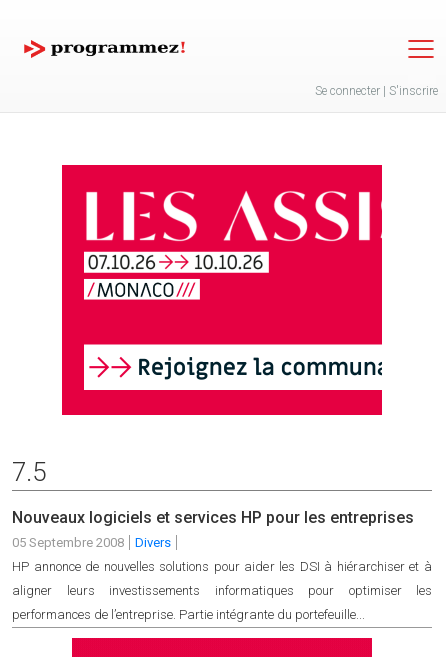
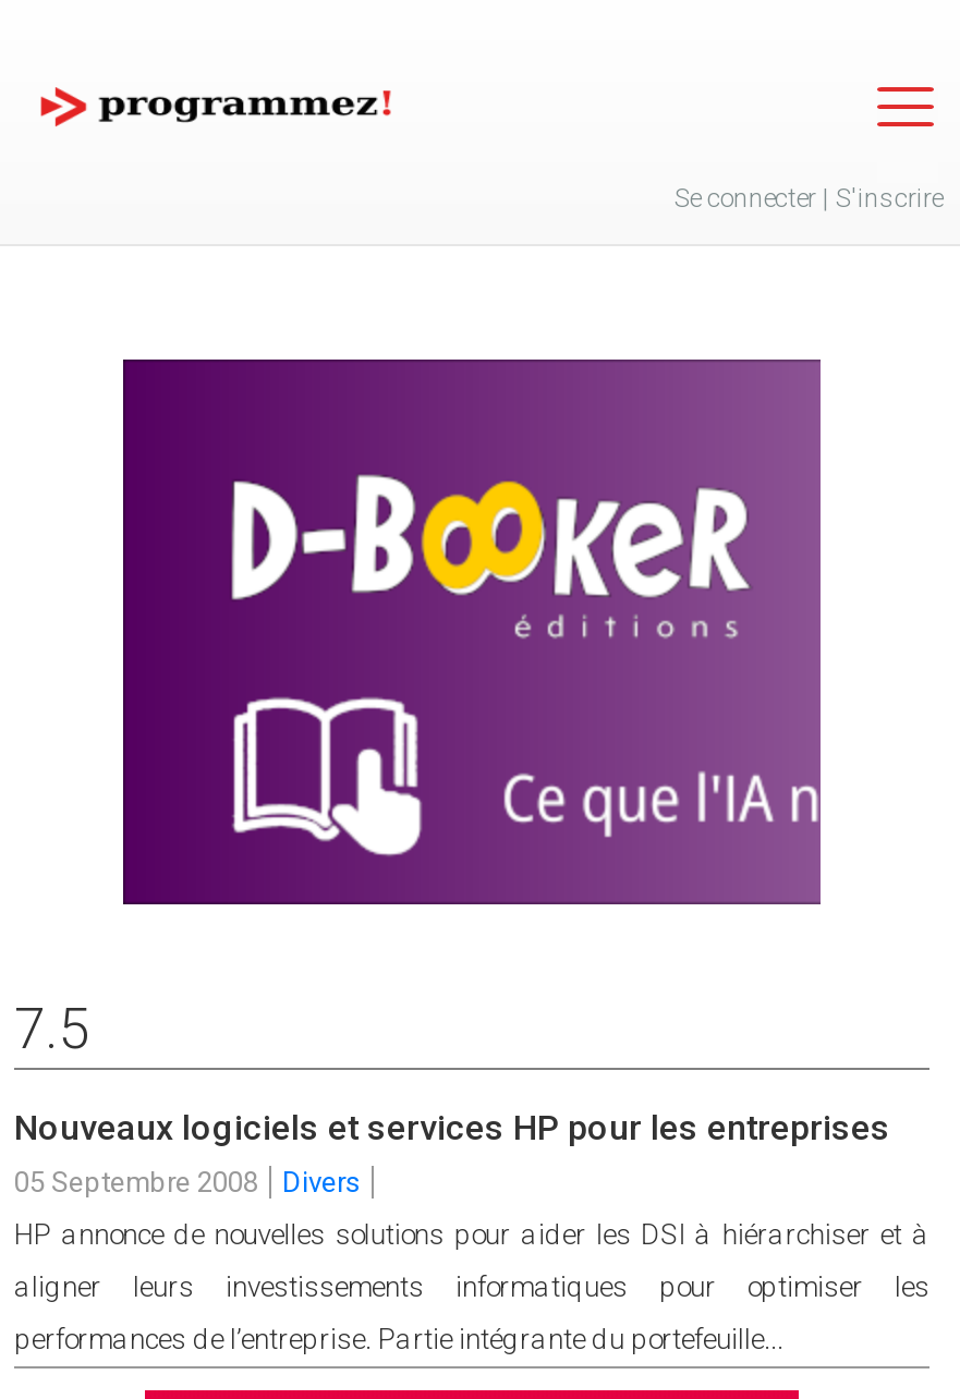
- [image]
+ [image]
